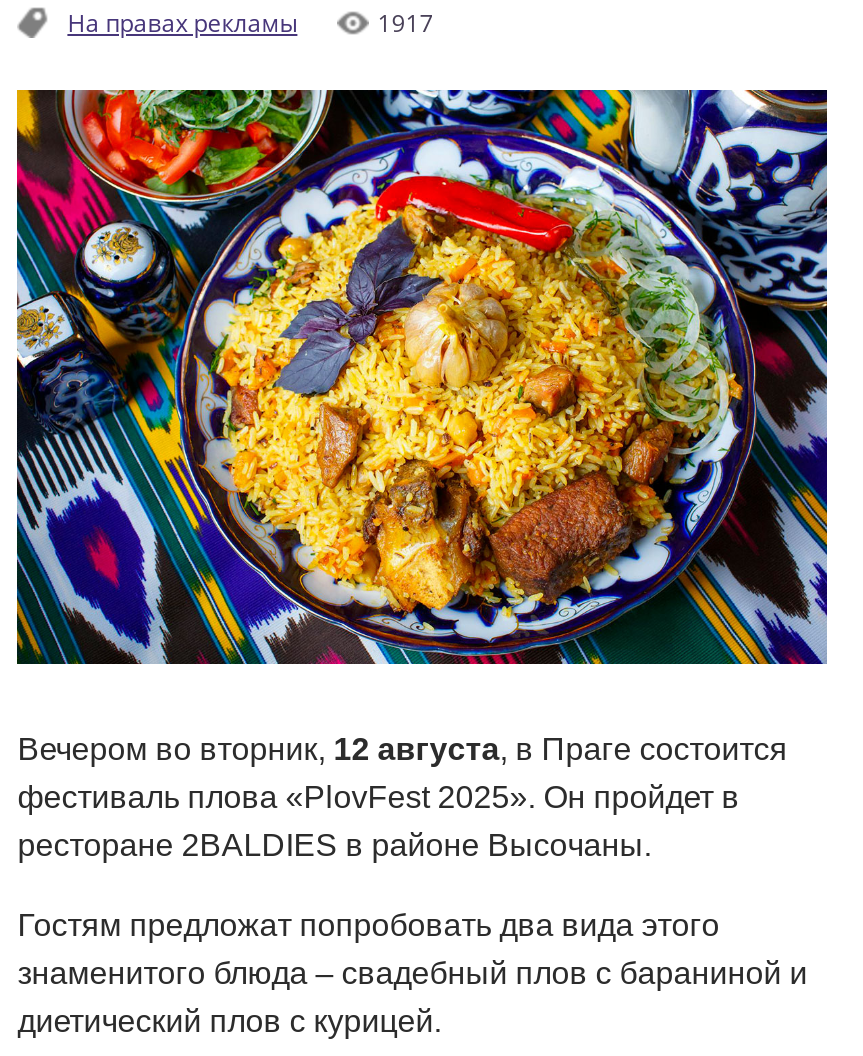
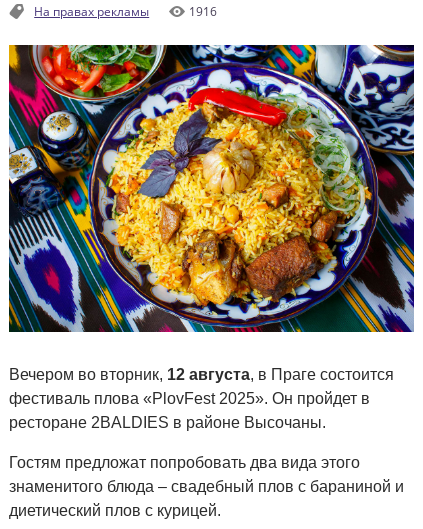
- 1917
+ 1916
